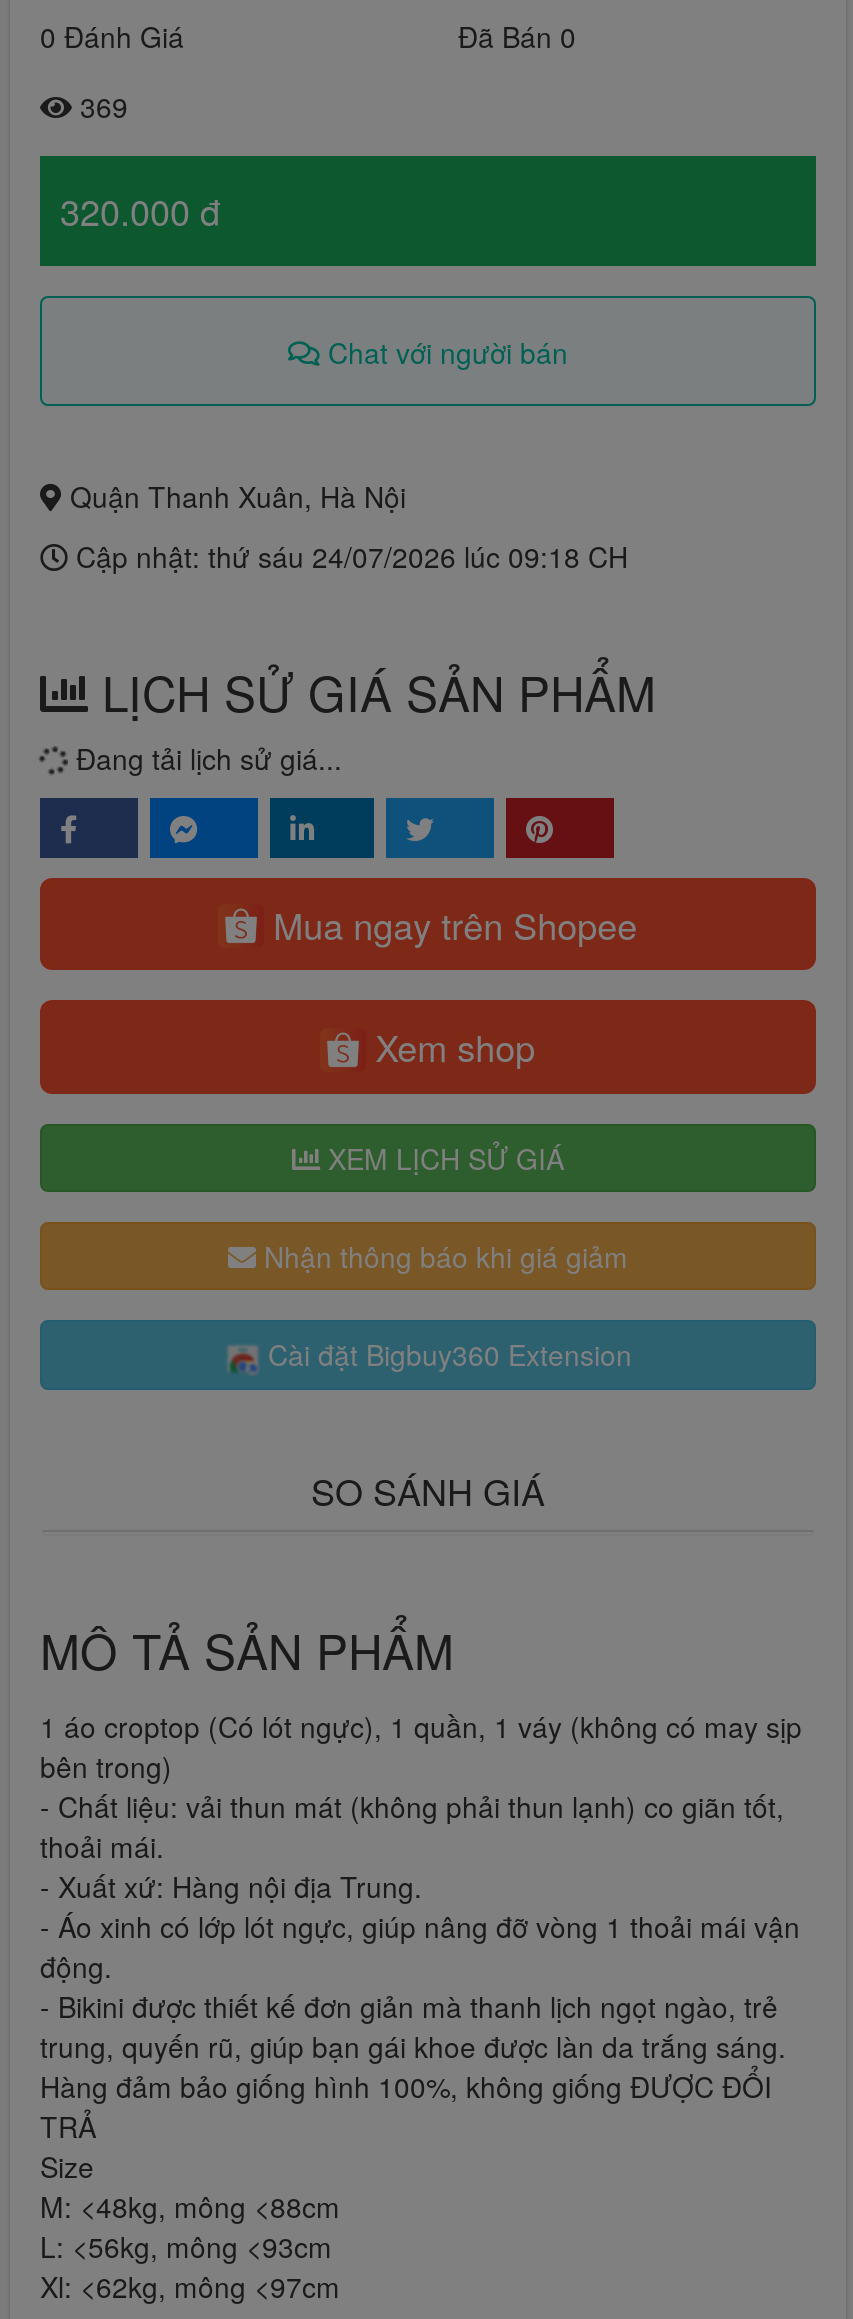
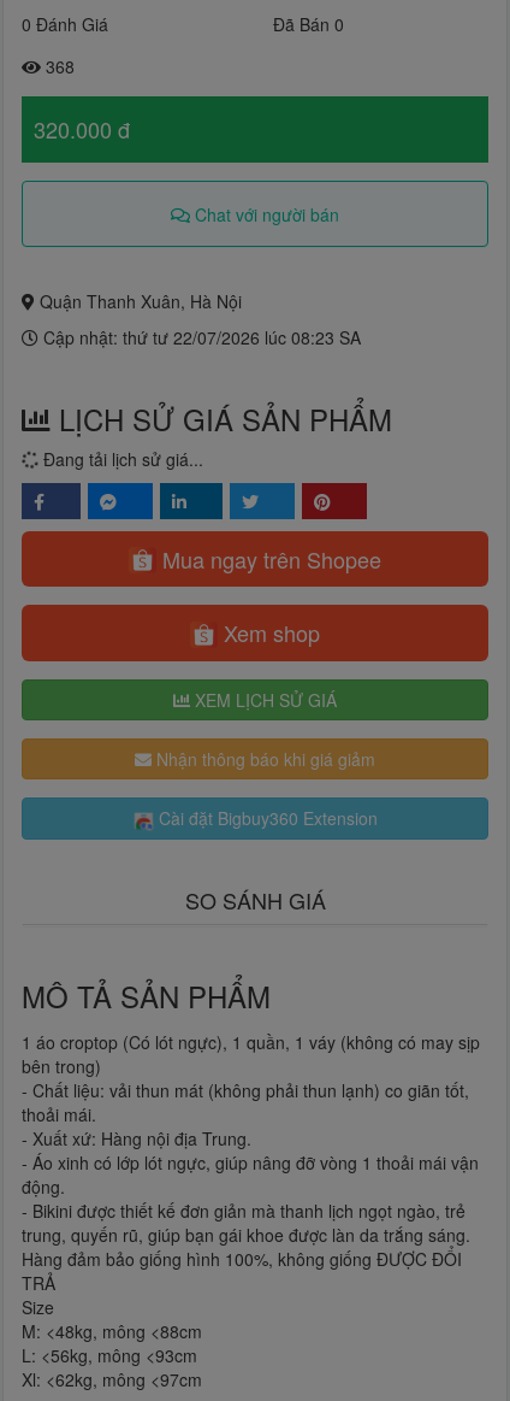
- 369
+ 368

- Cập nhật: thứ sáu 24/07/2026 lúc 09:18 CH
+ Cập nhật: thứ tư 22/07/2026 lúc 08:23 SA
